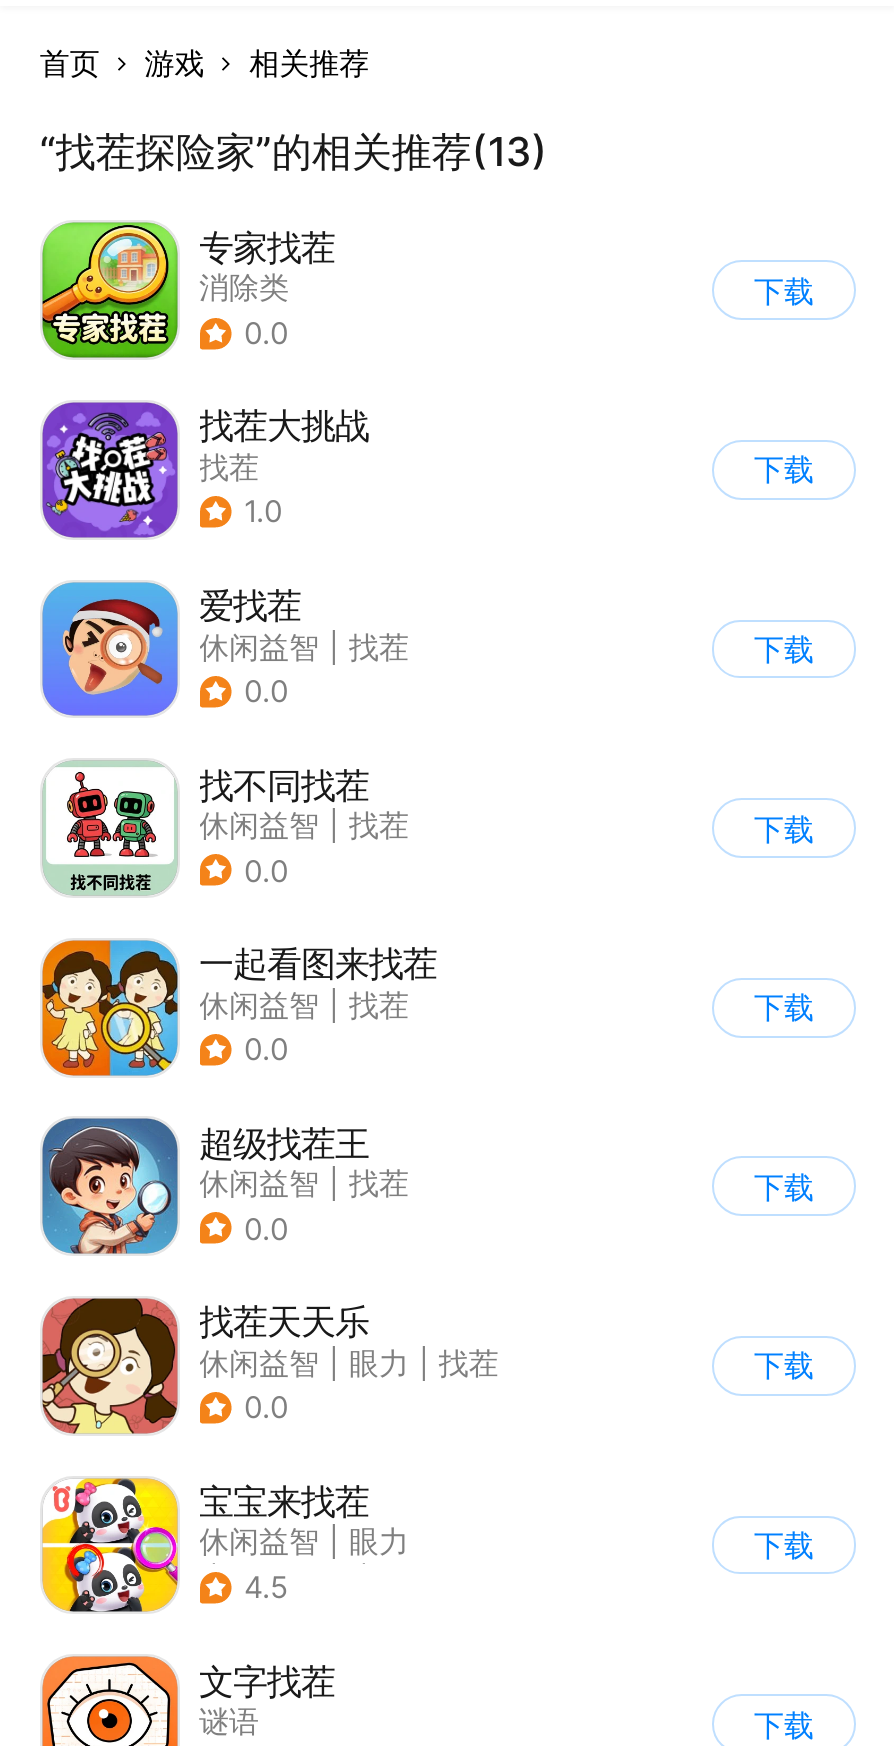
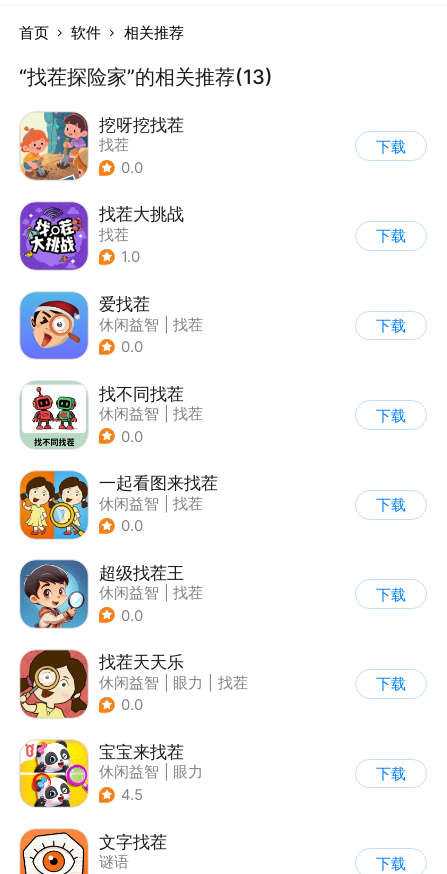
- 游戏
+ 软件

- [image]
- 专家找茬
- 消除类
+ [image]
+ 挖呀挖找茬
+ 找茬
